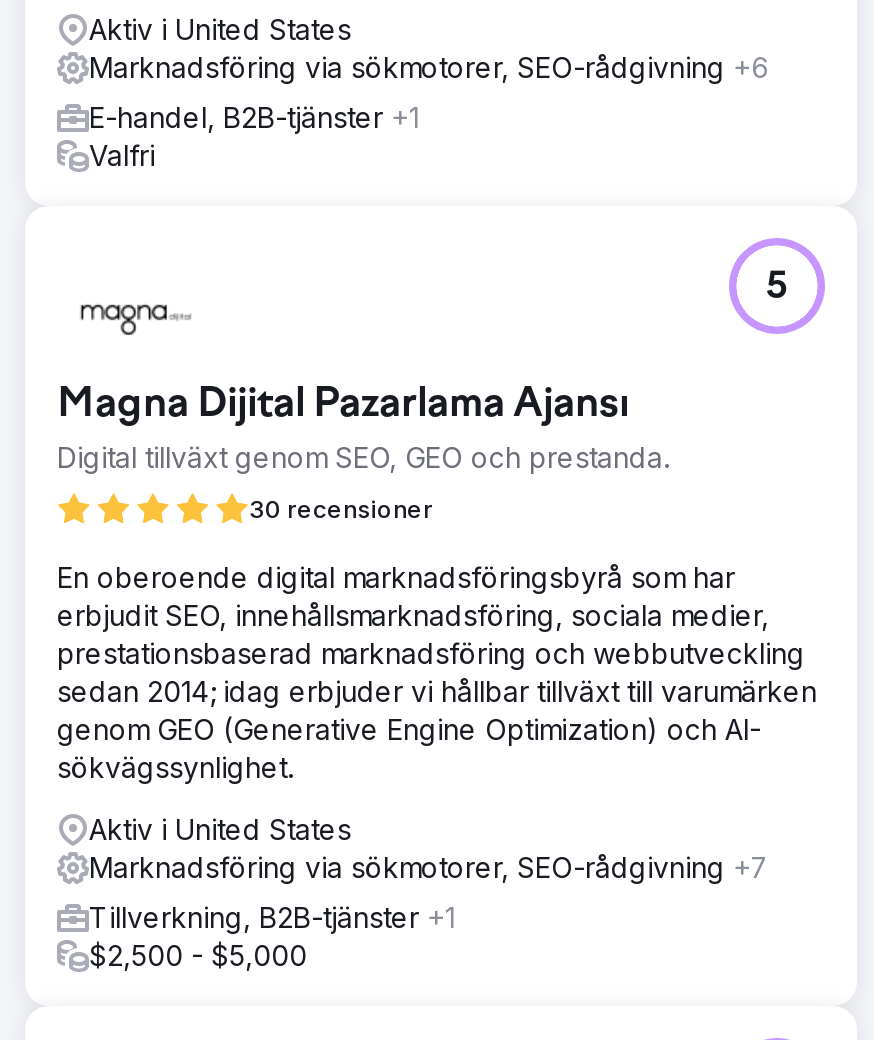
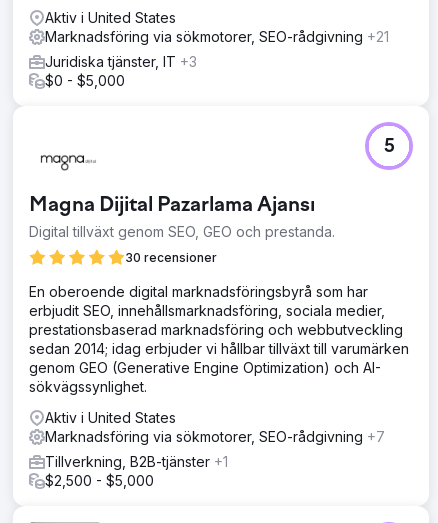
- Marknadsföring via sökmotorer, SEO-rådgivning +6
+ Marknadsföring via sökmotorer, SEO-rådgivning +21

- E-handel, B2B-tjänster +1
- Valfri
+ Juridiska tjänster, IT +3
+ $0 - $5,000
